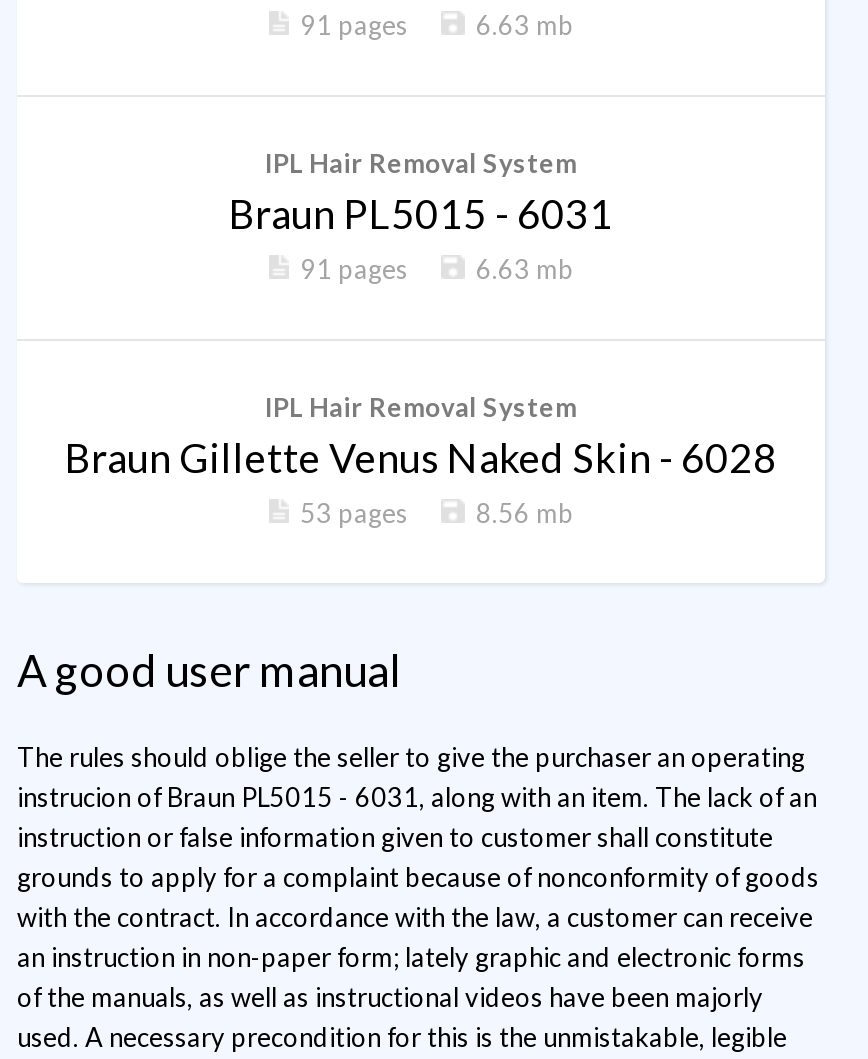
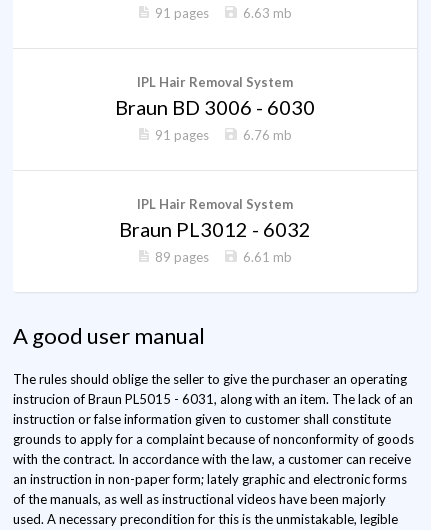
- Braun PL5015 - 6031
+ Braun BD 3006 - 6030

- 6.63 mb
+ 6.76 mb

- Braun Gillette Venus Naked Skin - 6028
- 53 pages
- 8.56 mb
+ Braun PL3012 - 6032
+ 89 pages
+ 6.61 mb
